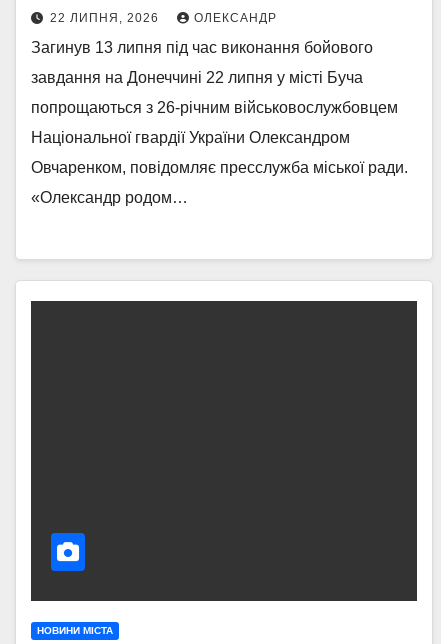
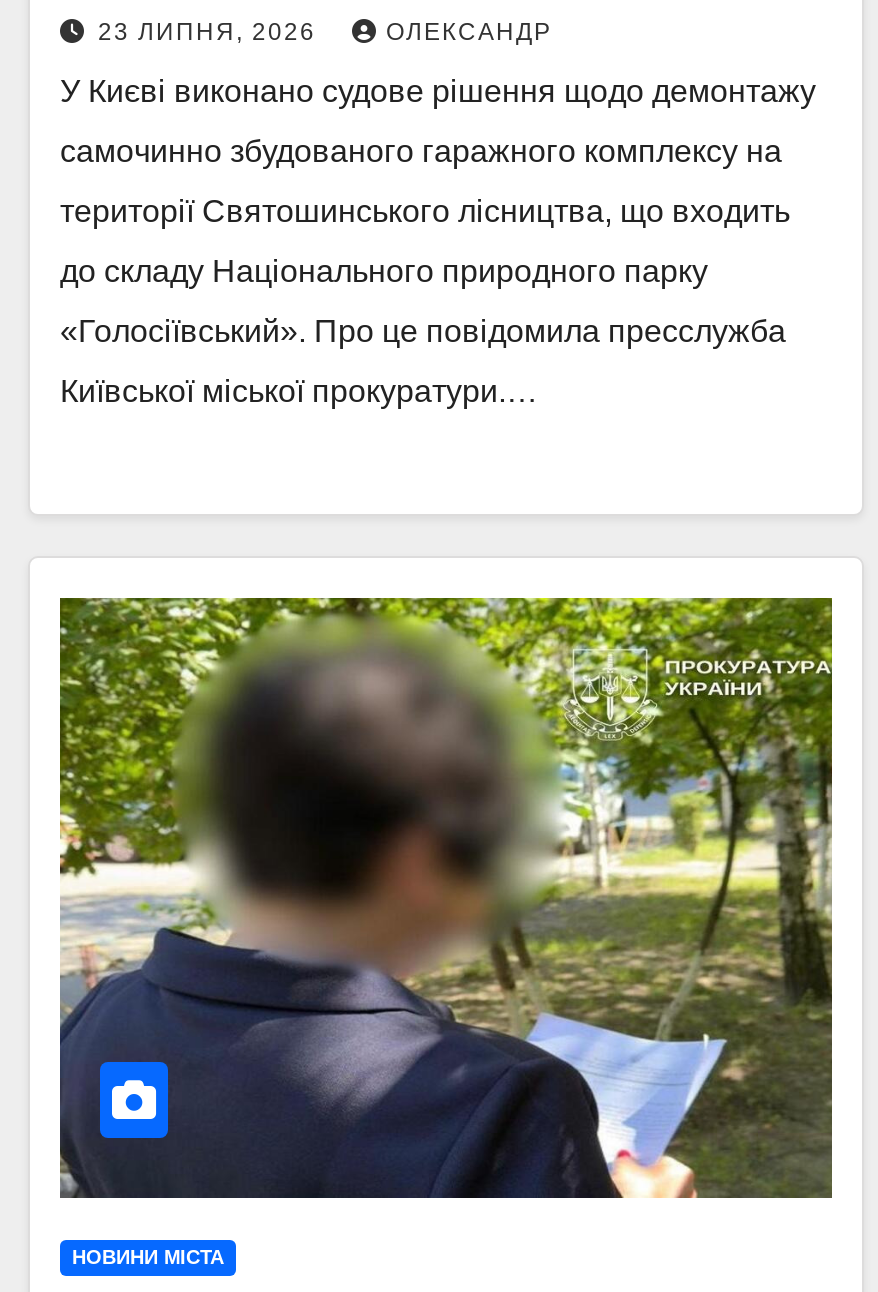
- 22 ЛИПНЯ, 2026
+ 23 ЛИПНЯ, 2026

+ [image]

- Загинув 13 липня під час виконання бойового
+ У Києві виконано судове рішення щодо демонтажу

- завдання на Донеччині 22 липня у місті Буча
+ самочинно збудованого гаражного комплексу на

- попрощаються з 26-річним військовослужбовцем
+ території Святошинського лісництва, що входить

- Національної гвардії України Олександром
+ до складу Національного природного парку

- Овчаренком, повідомляє пресслужба міської ради.
+ «Голосіївський». Про це повідомила пресслужба

- «Олександр родом…
+ Київської міської прокуратури.…
